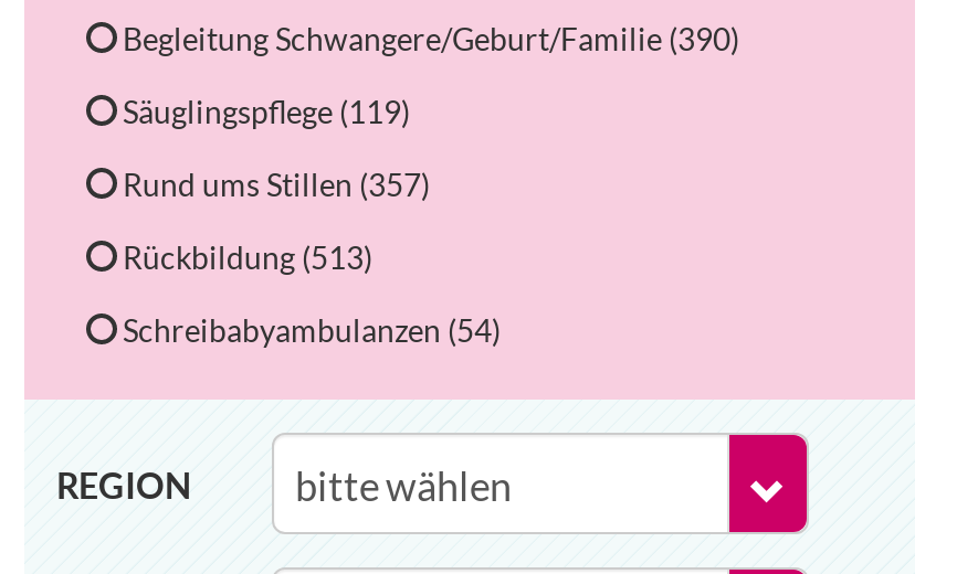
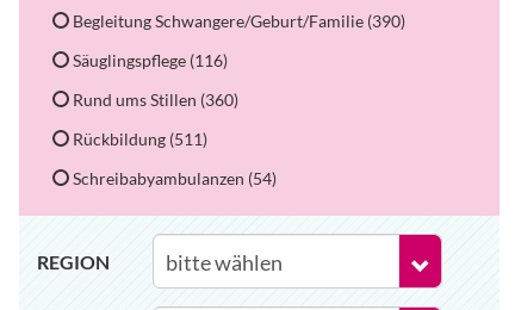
- Säuglingspflege (119)
+ Säuglingspflege (116)

- Rund ums Stillen (357)
+ Rund ums Stillen (360)

- Rückbildung (513)
+ Rückbildung (511)
